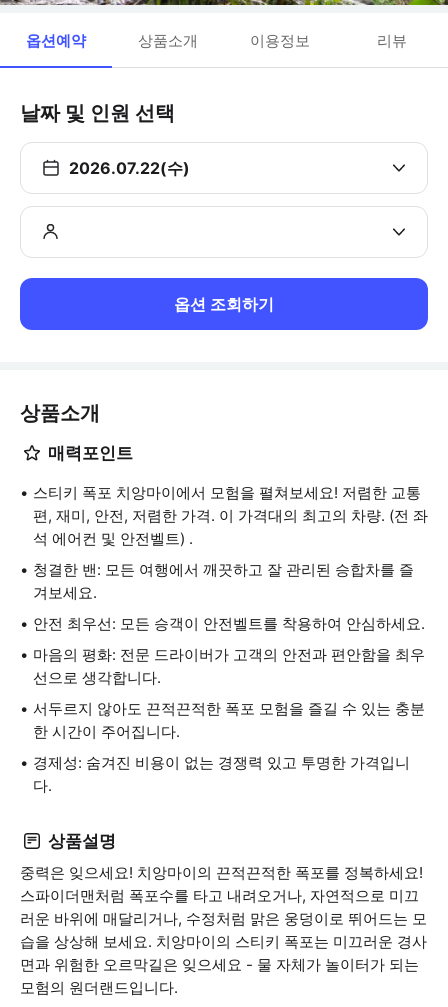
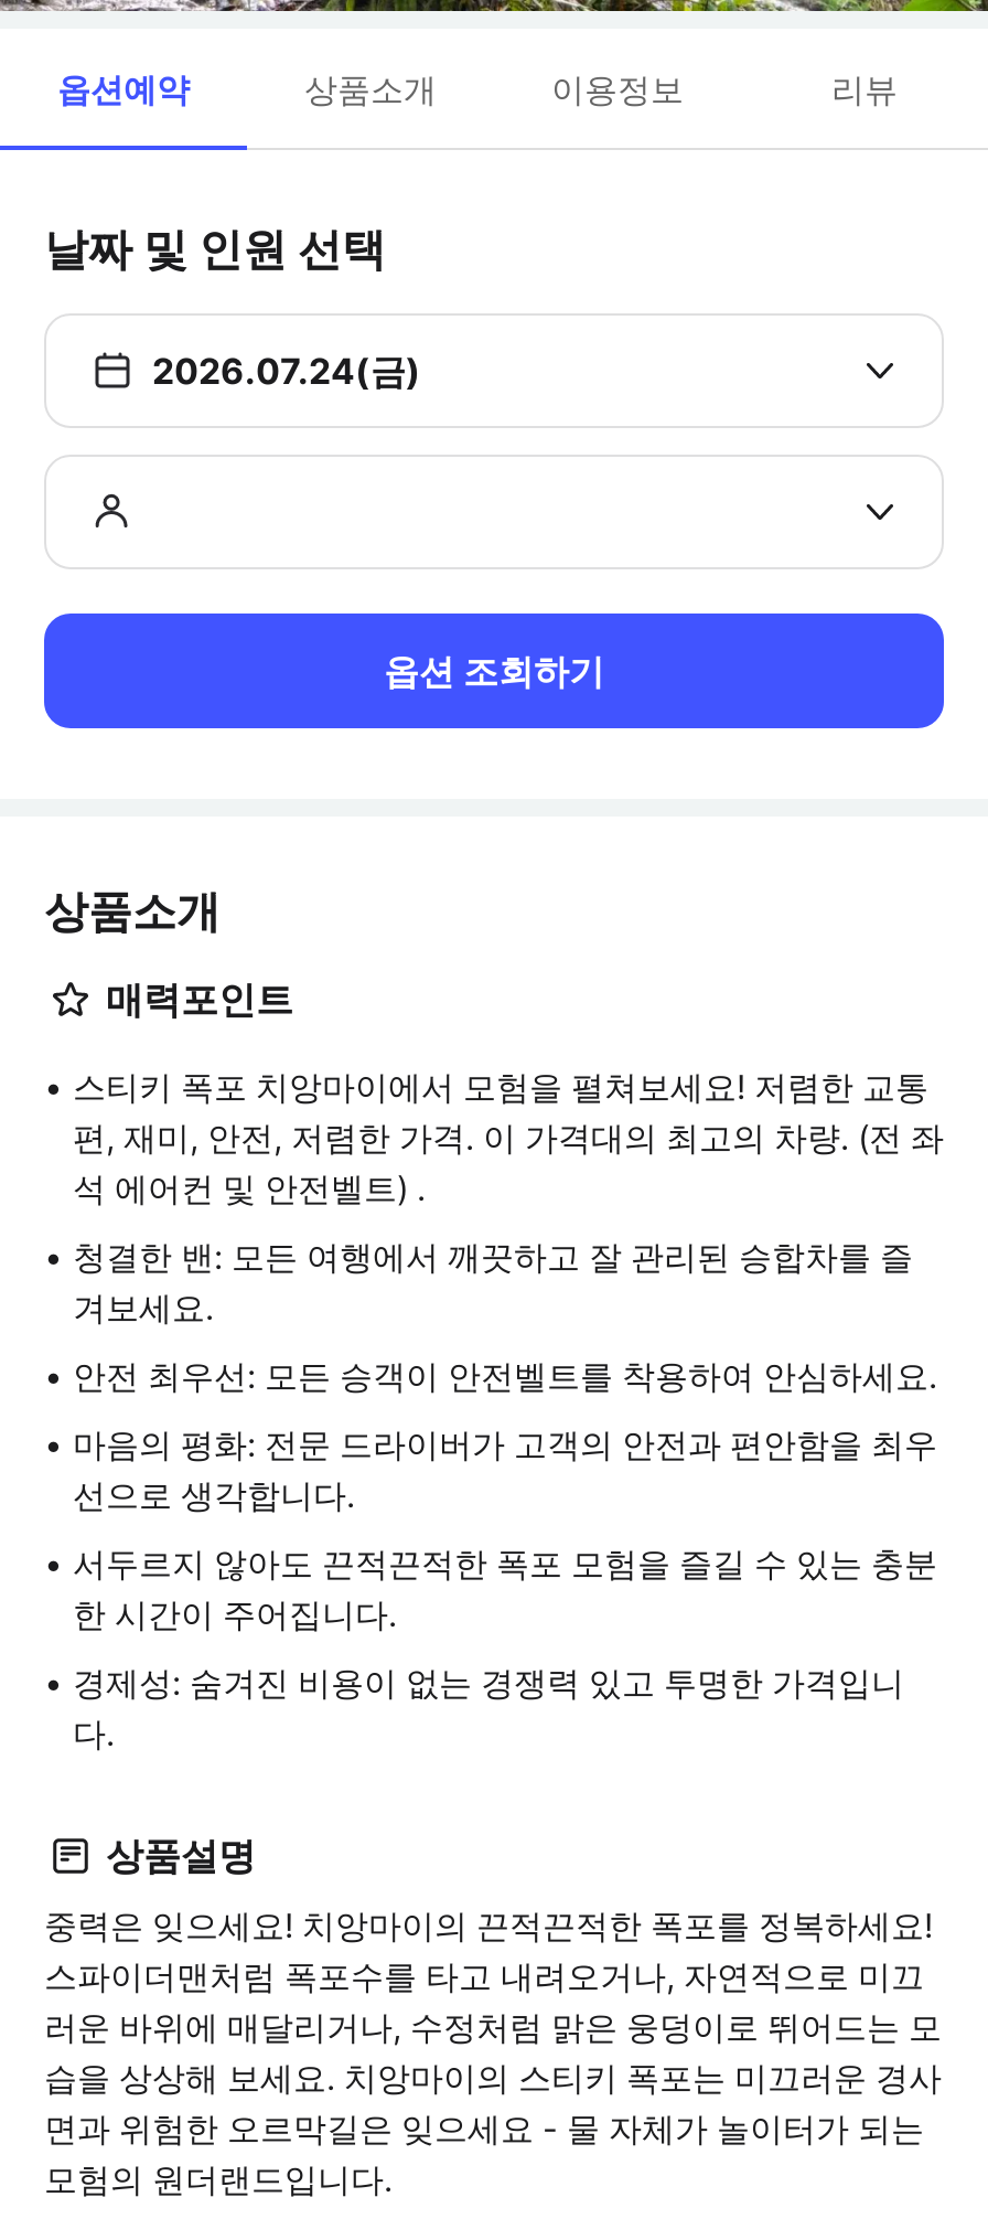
- 2026.07.22(수)
+ 2026.07.24(금)
